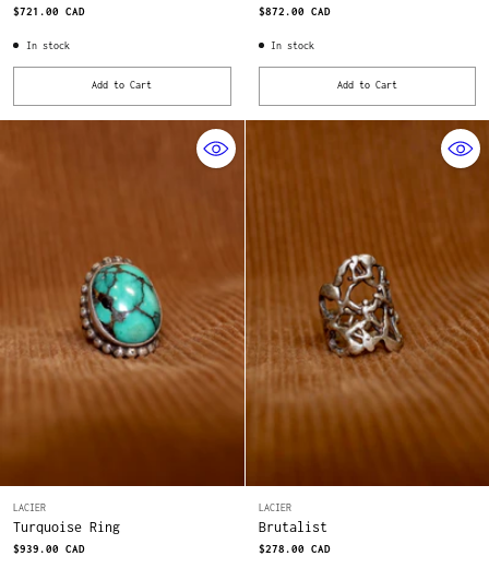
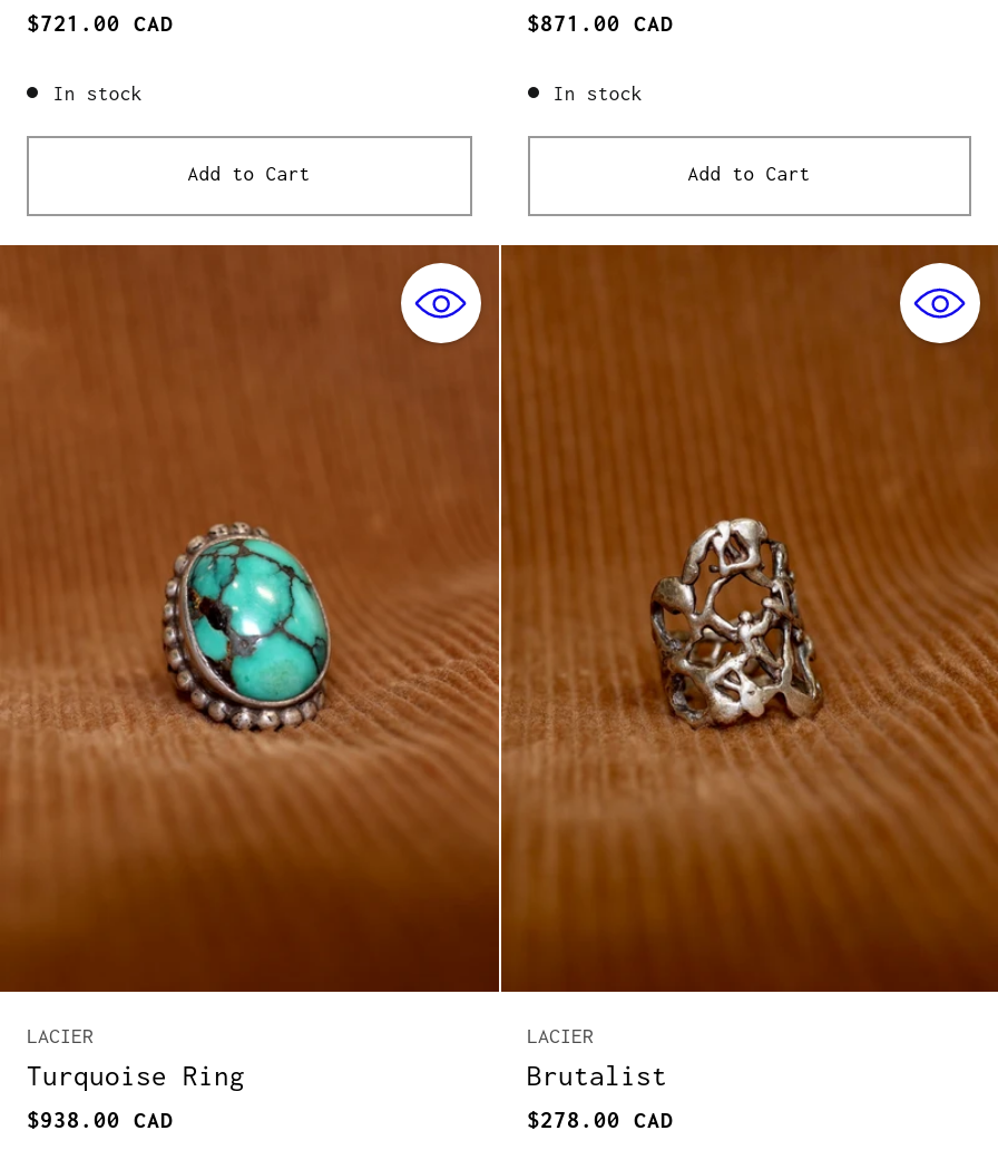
- $872.00 CAD
+ $871.00 CAD

- $939.00 CAD
+ $938.00 CAD
